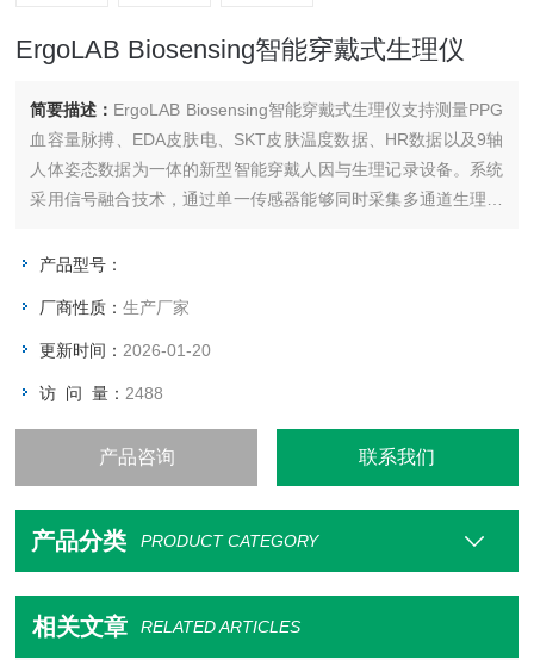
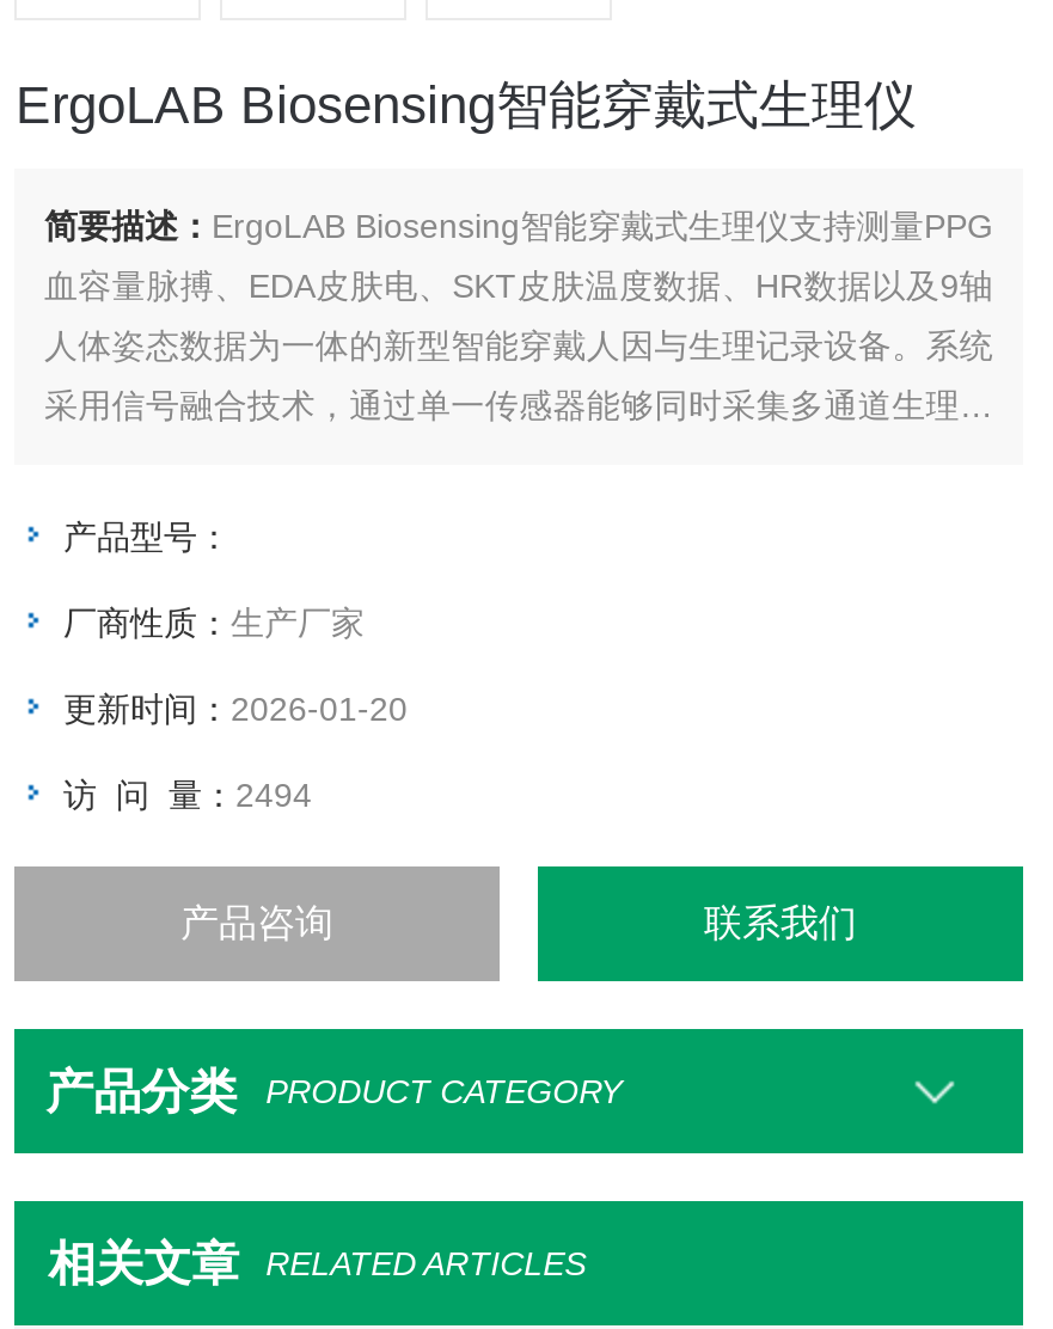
- 访 问 量：2488
+ 访 问 量：2494
